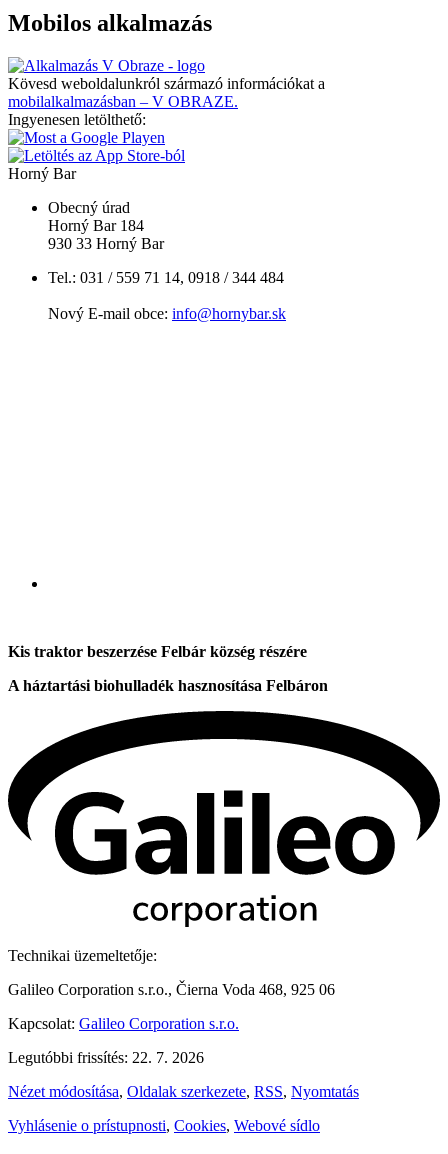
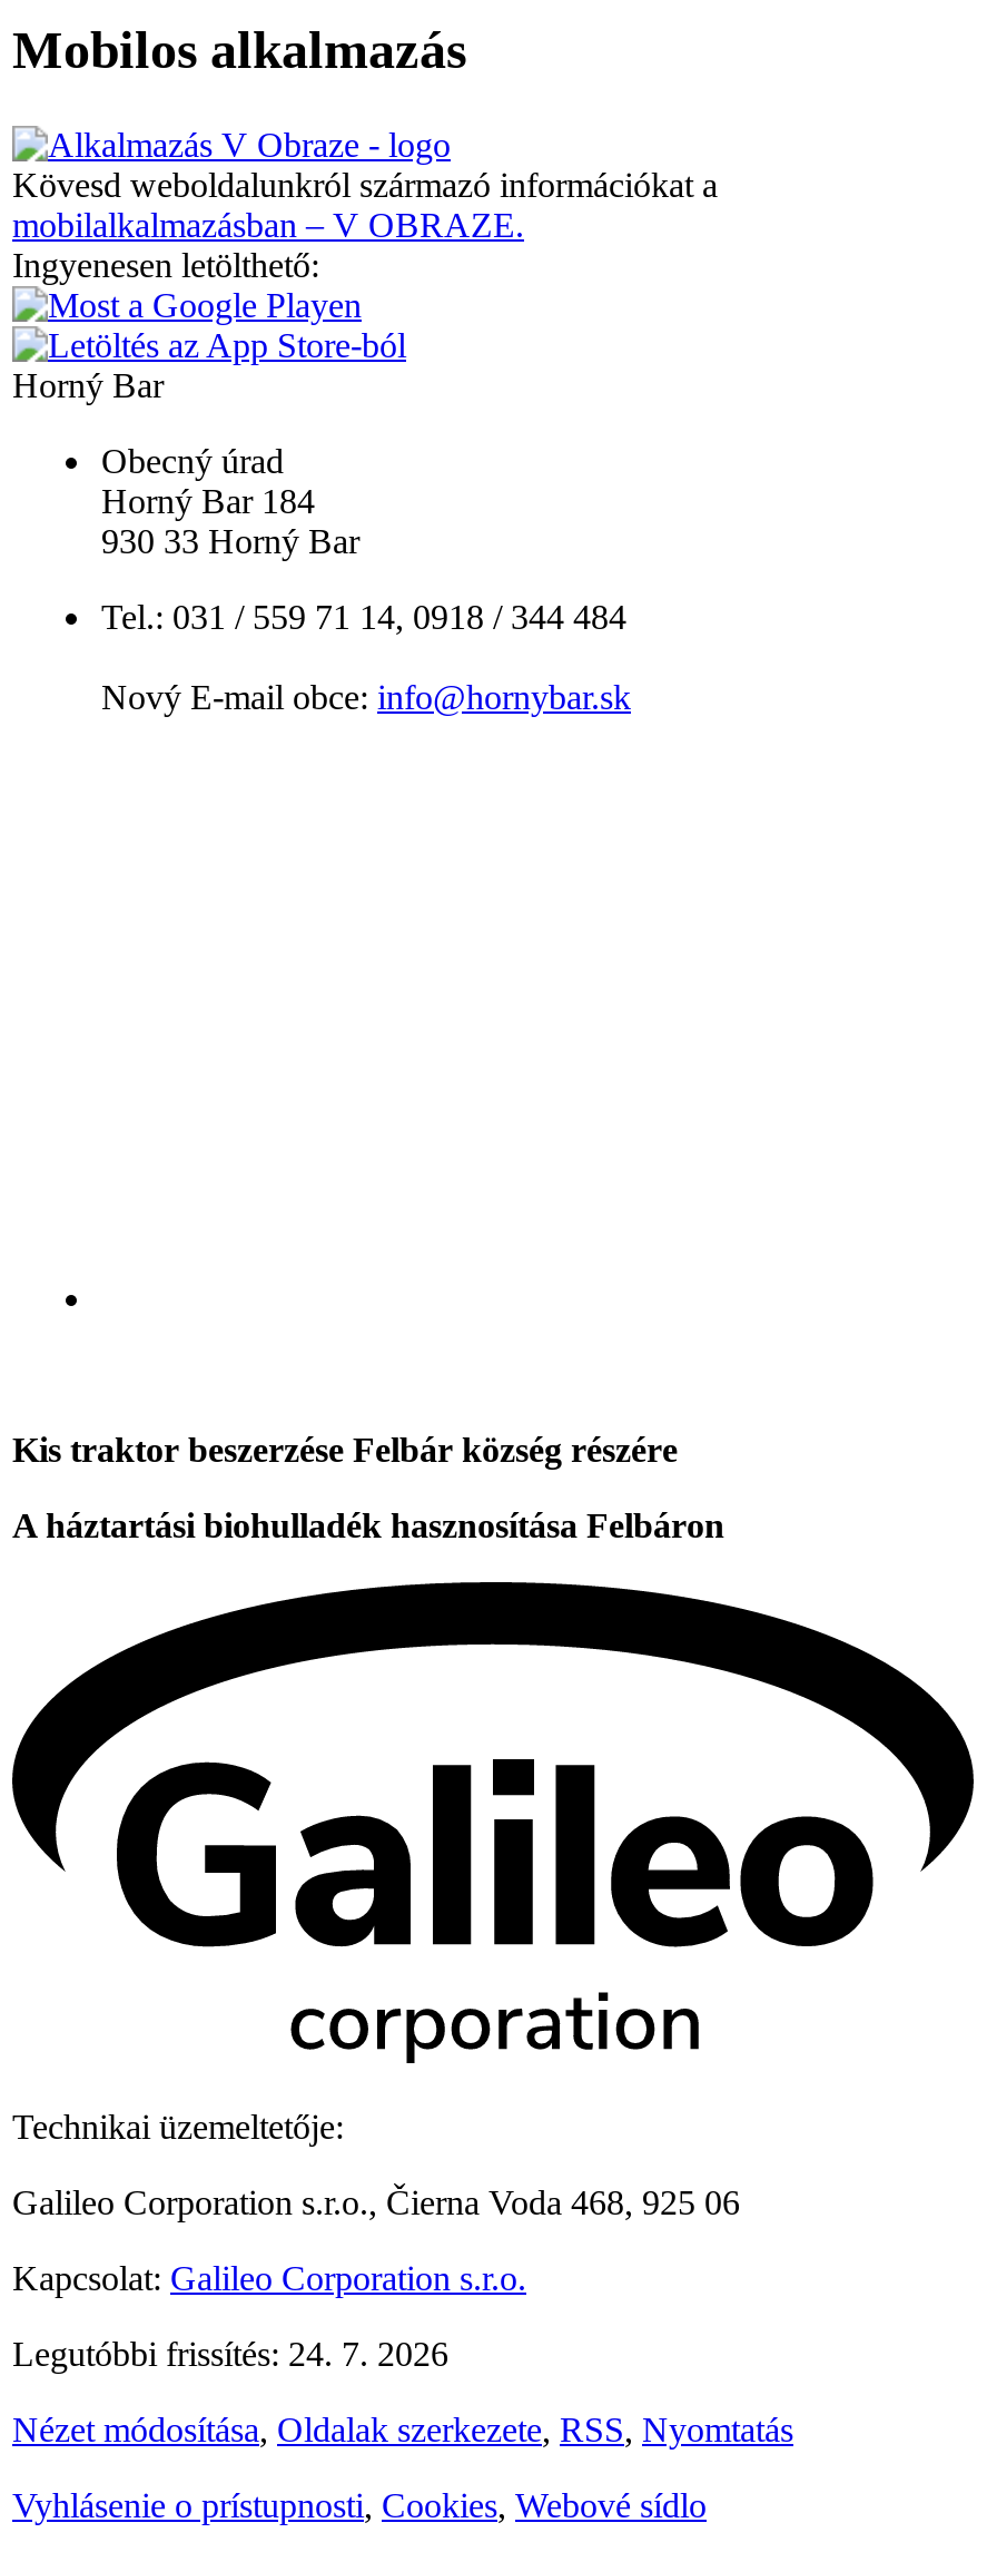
- Legutóbbi frissítés: 22. 7. 2026
+ Legutóbbi frissítés: 24. 7. 2026
